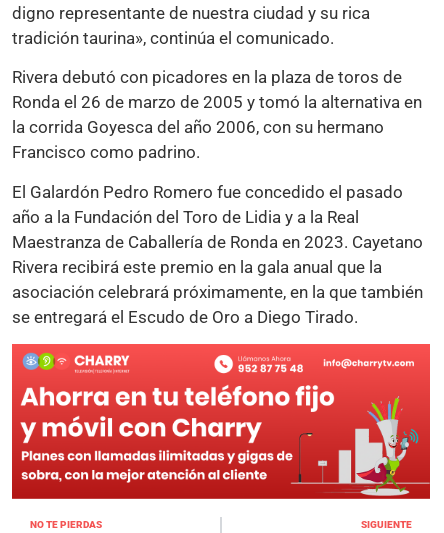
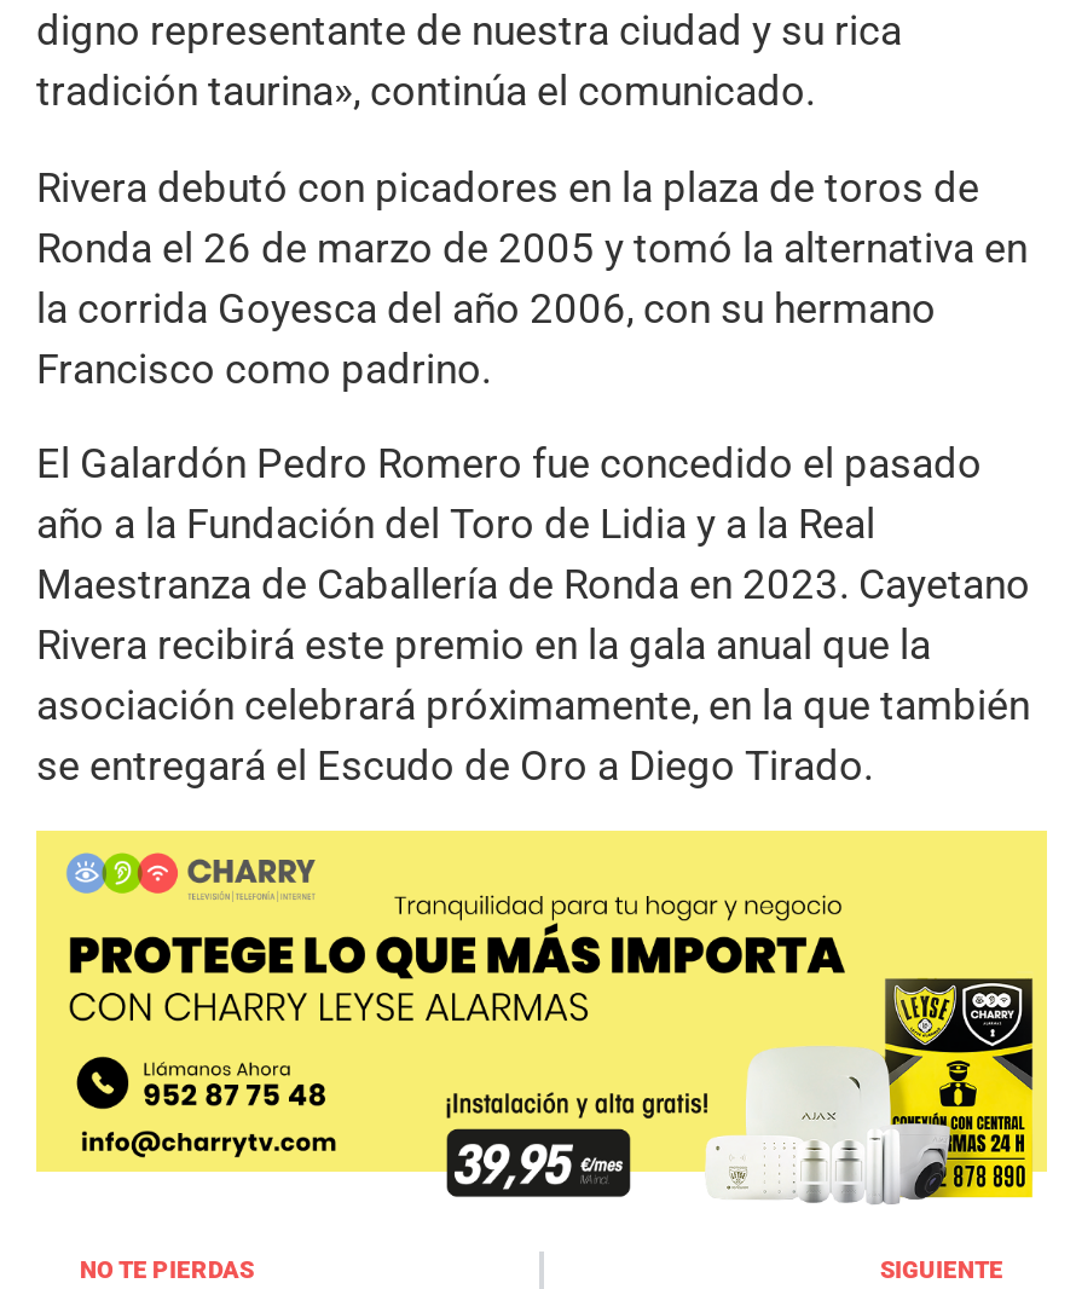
- [image]
+ [image]
